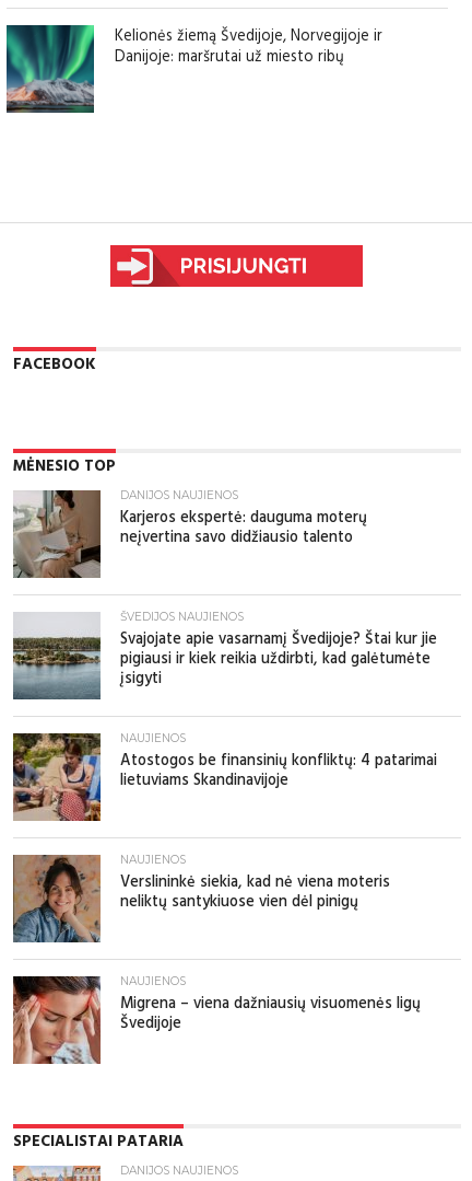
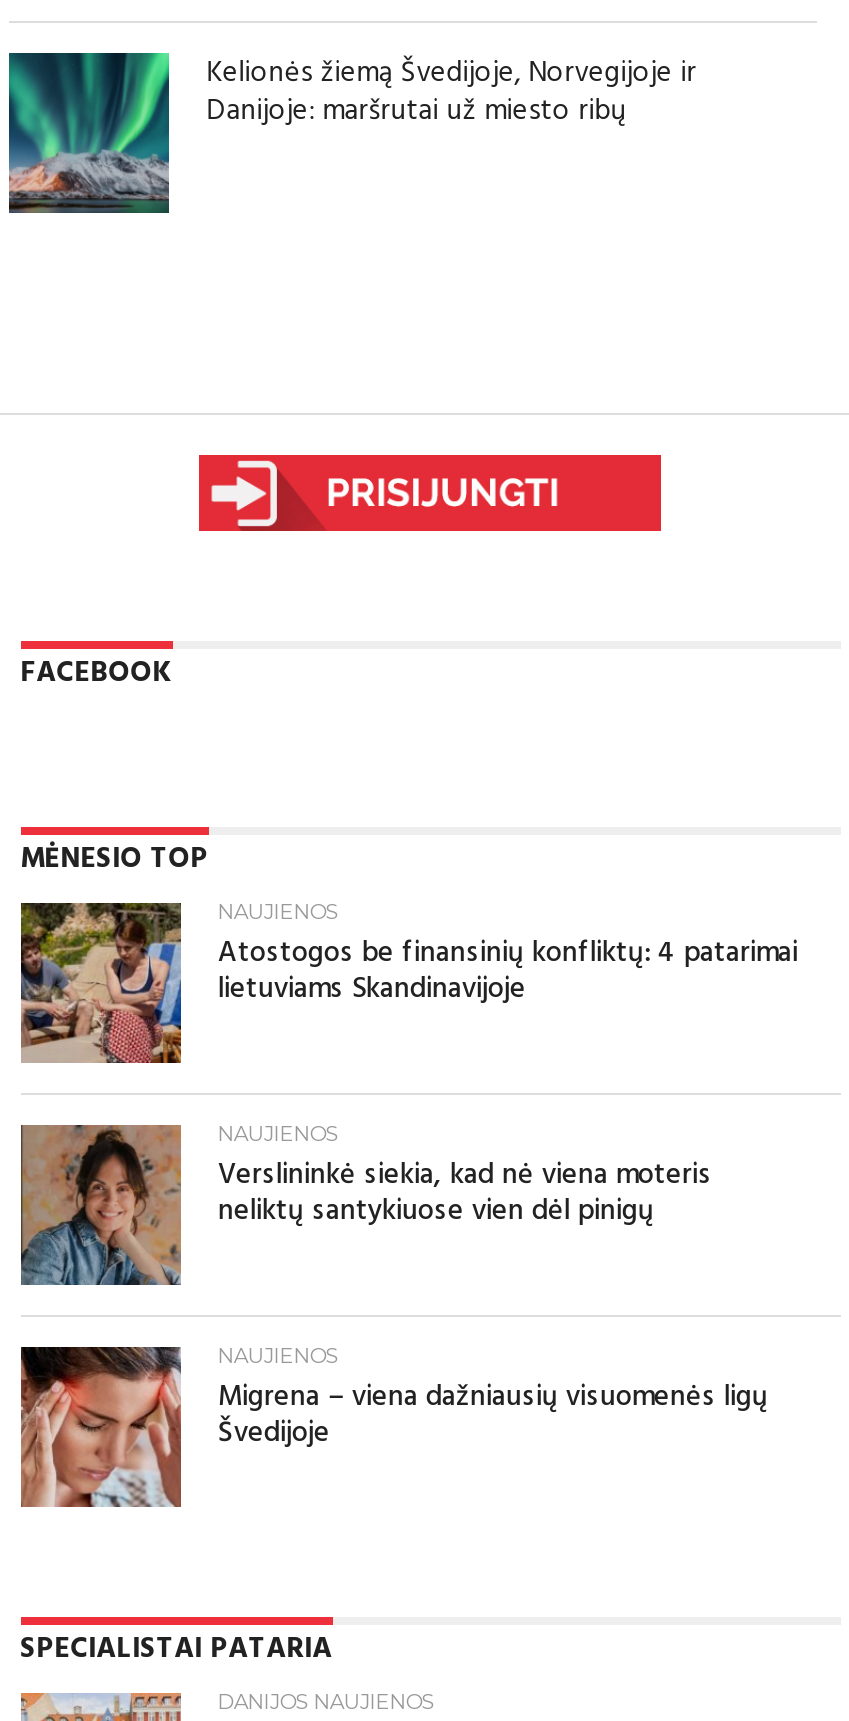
- [image]
- DANIJOS NAUJIENOS
- Karjeros ekspertė: dauguma moterų
- neįvertina savo didžiausio talento

- [image]
- ŠVEDIJOS NAUJIENOS
- Svajojate apie vasarnamį Švedijoje? Štai kur jie
- pigiausi ir kiek reikia uždirbti, kad galėtumėte
- įsigyti
